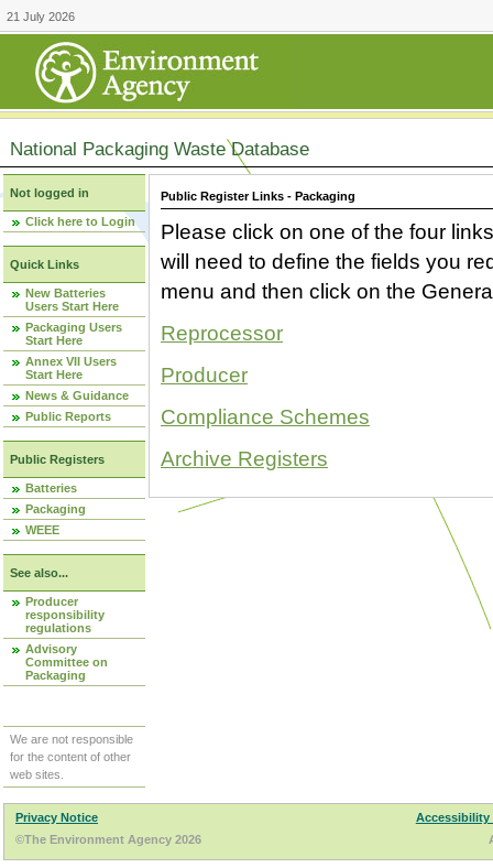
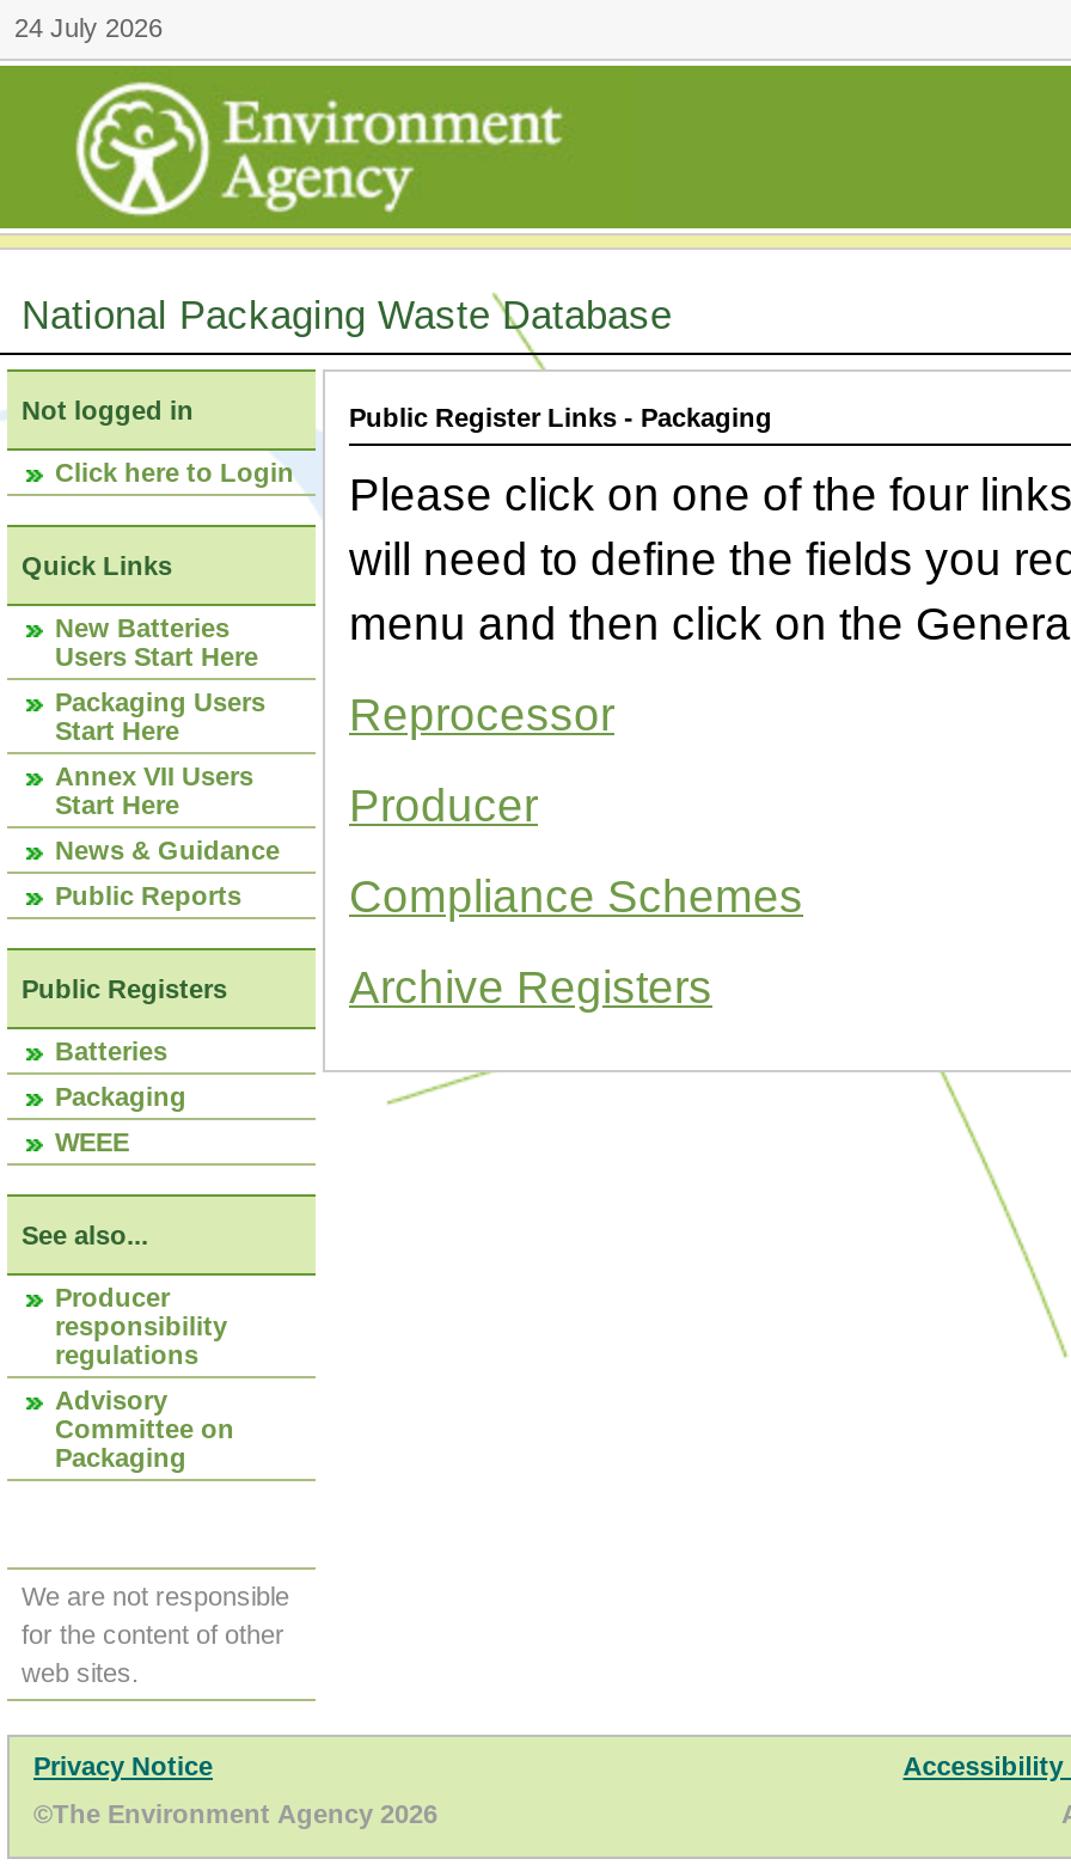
- 21 July 2026
+ 24 July 2026
